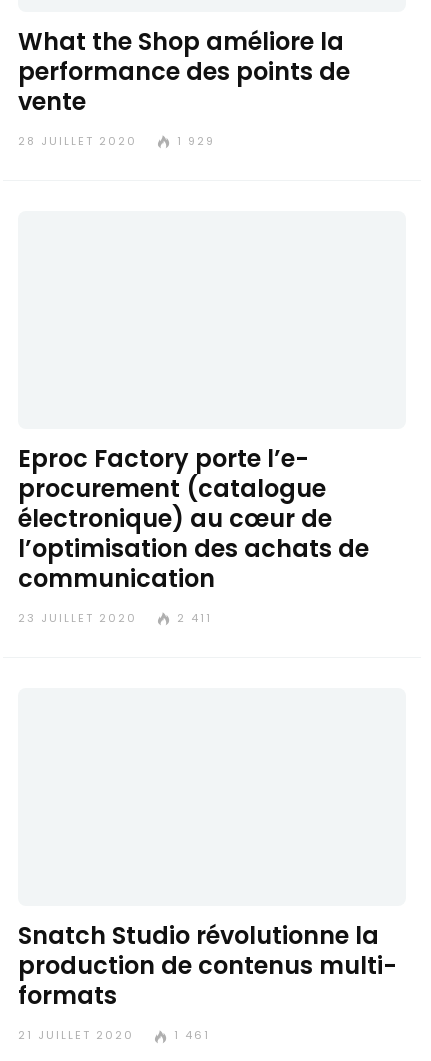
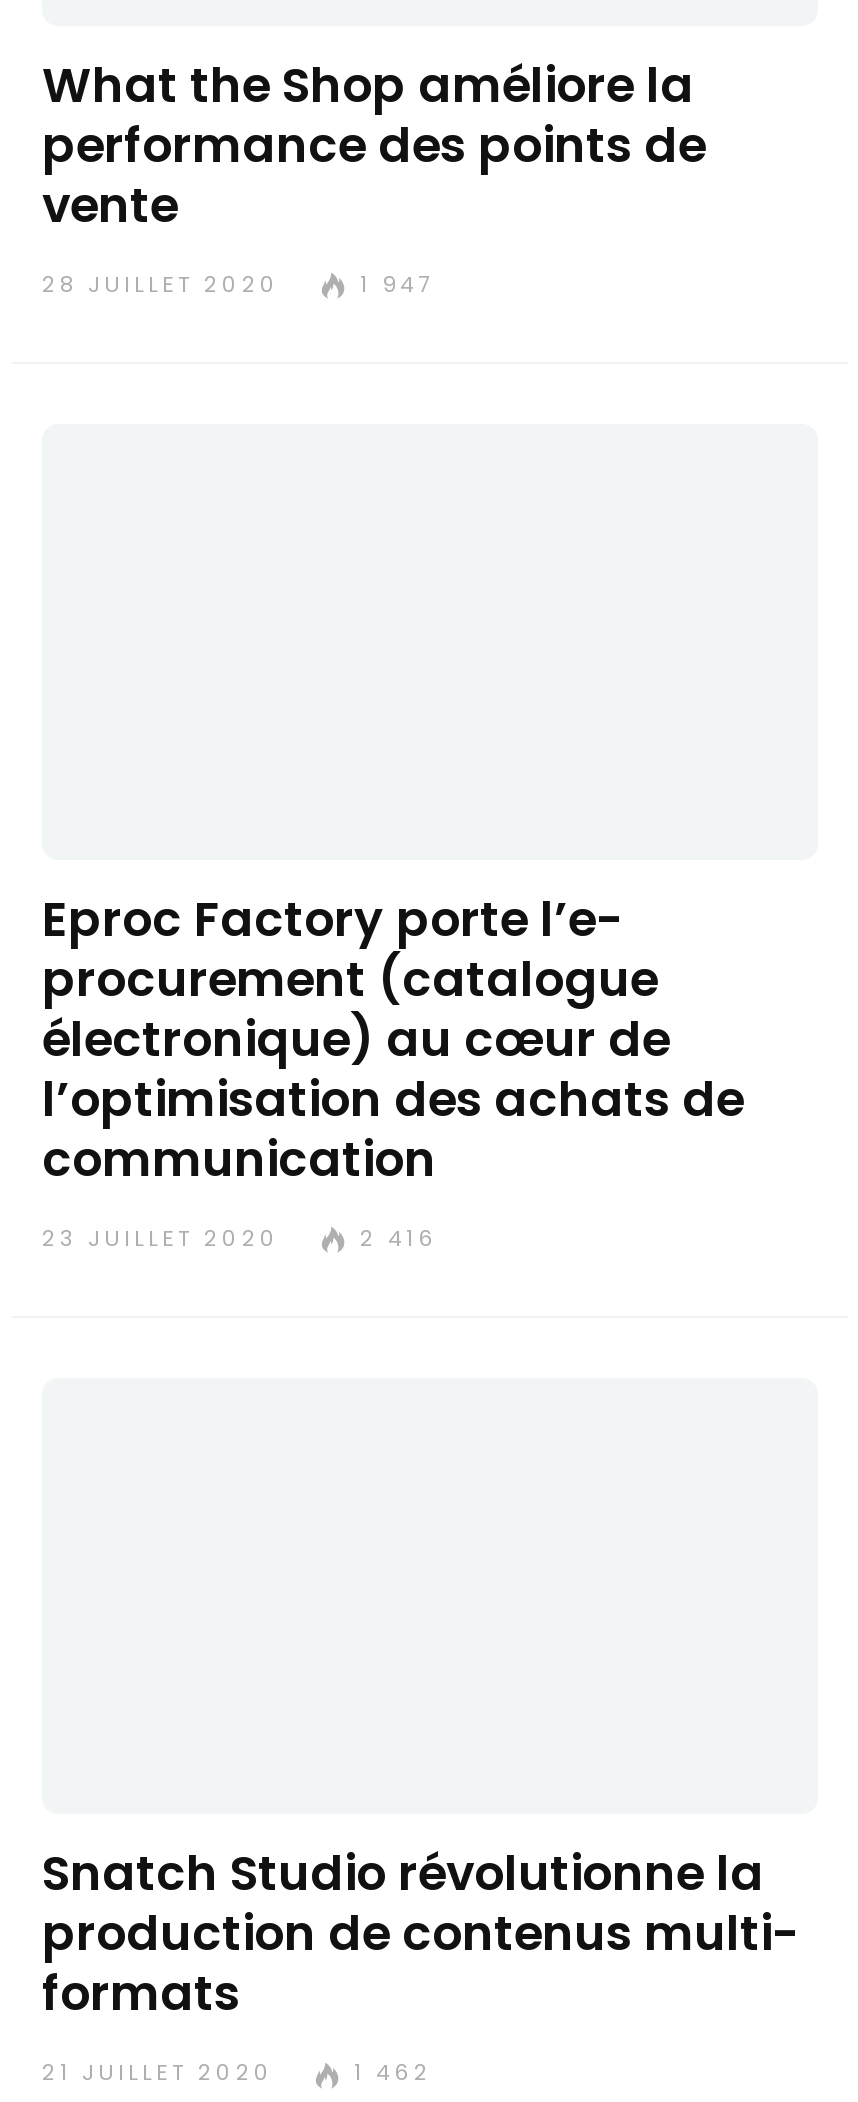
- 1 929
+ 1 947

- 2 411
+ 2 416

- 1 461
+ 1 462
